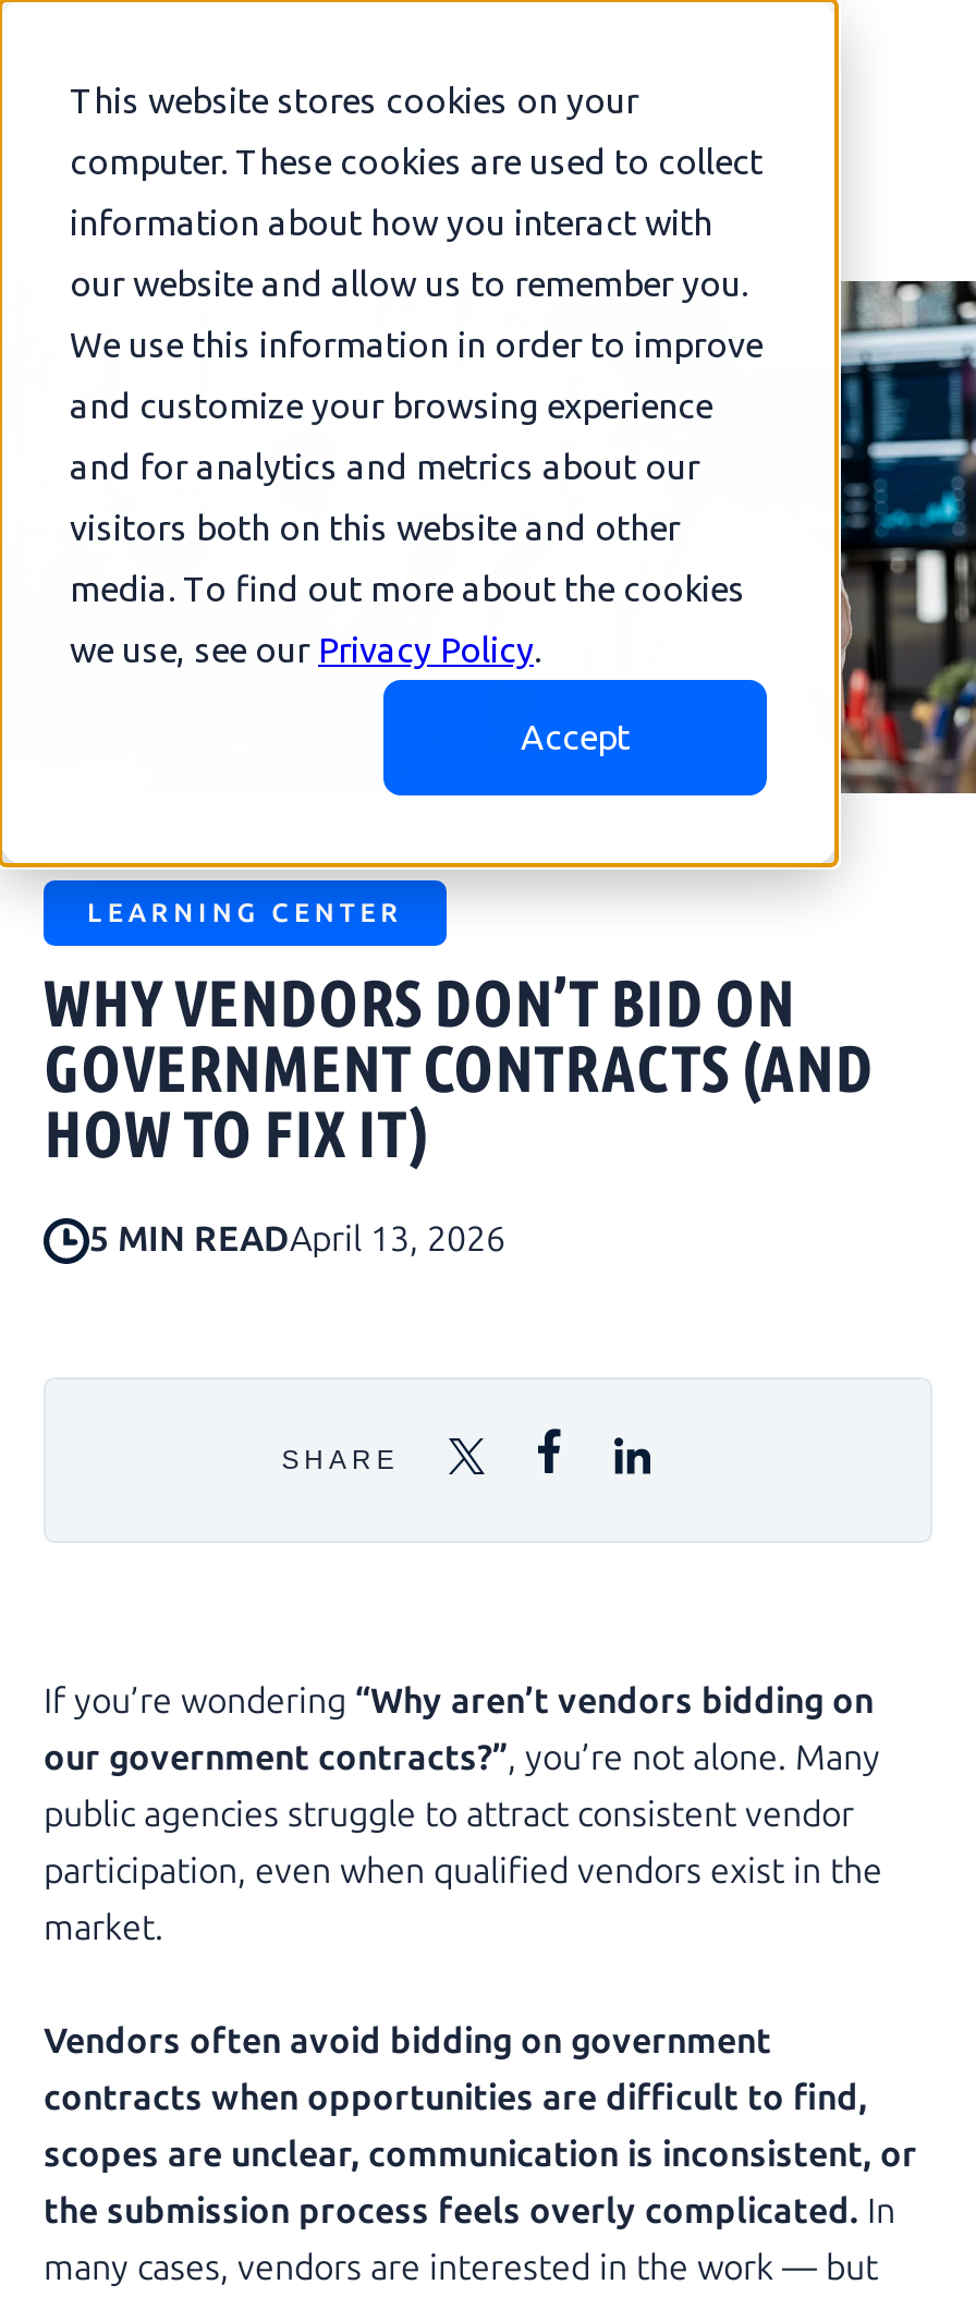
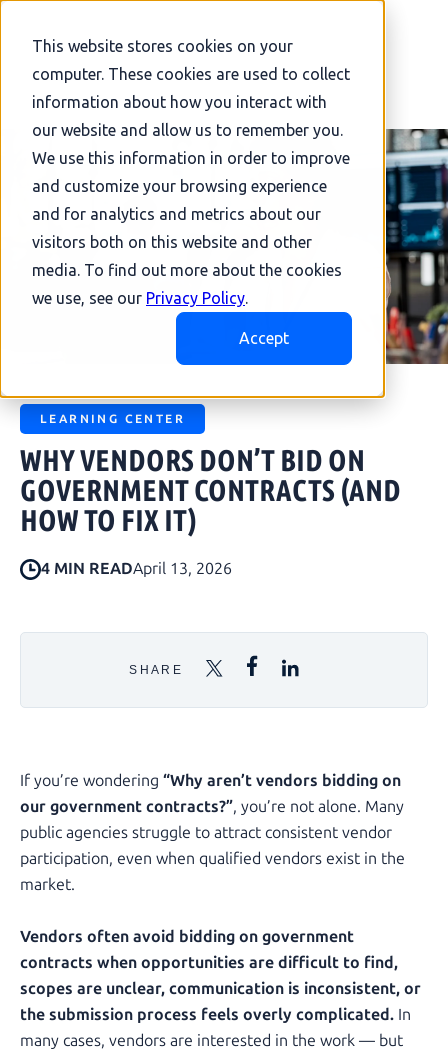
- 5 MIN READApril 13, 2026
+ 4 MIN READApril 13, 2026
